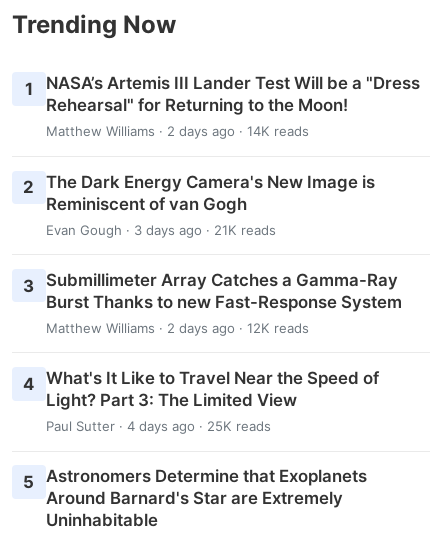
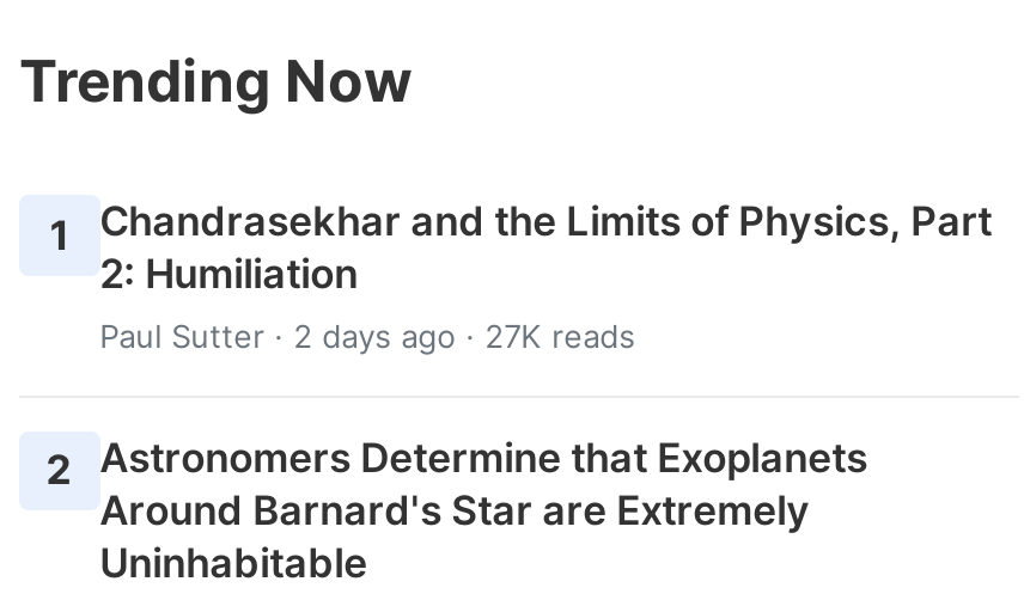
- NASA’s Artemis III Lander Test Will be a "Dress
- Rehearsal" for Returning to the Moon!
- Matthew Williams · 2 days ago · 14K reads
- 2 The Dark Energy Camera's New Image is
- Reminiscent of van Gogh
- Evan Gough · 3 days ago · 21K reads
- 3 Submillimeter Array Catches a Gamma-Ray
- Burst Thanks to new Fast-Response System
- Matthew Williams · 2 days ago · 12K reads
- 4 What's It Like to Travel Near the Speed of
- Light? Part 3: The Limited View
- Paul Sutter · 4 days ago · 25K reads
- 5 Astronomers Determine that Exoplanets
+ Chandrasekhar and the Limits of Physics, Part
+ 2: Humiliation
+ Paul Sutter · 2 days ago · 27K reads
+ 2 Astronomers Determine that Exoplanets
